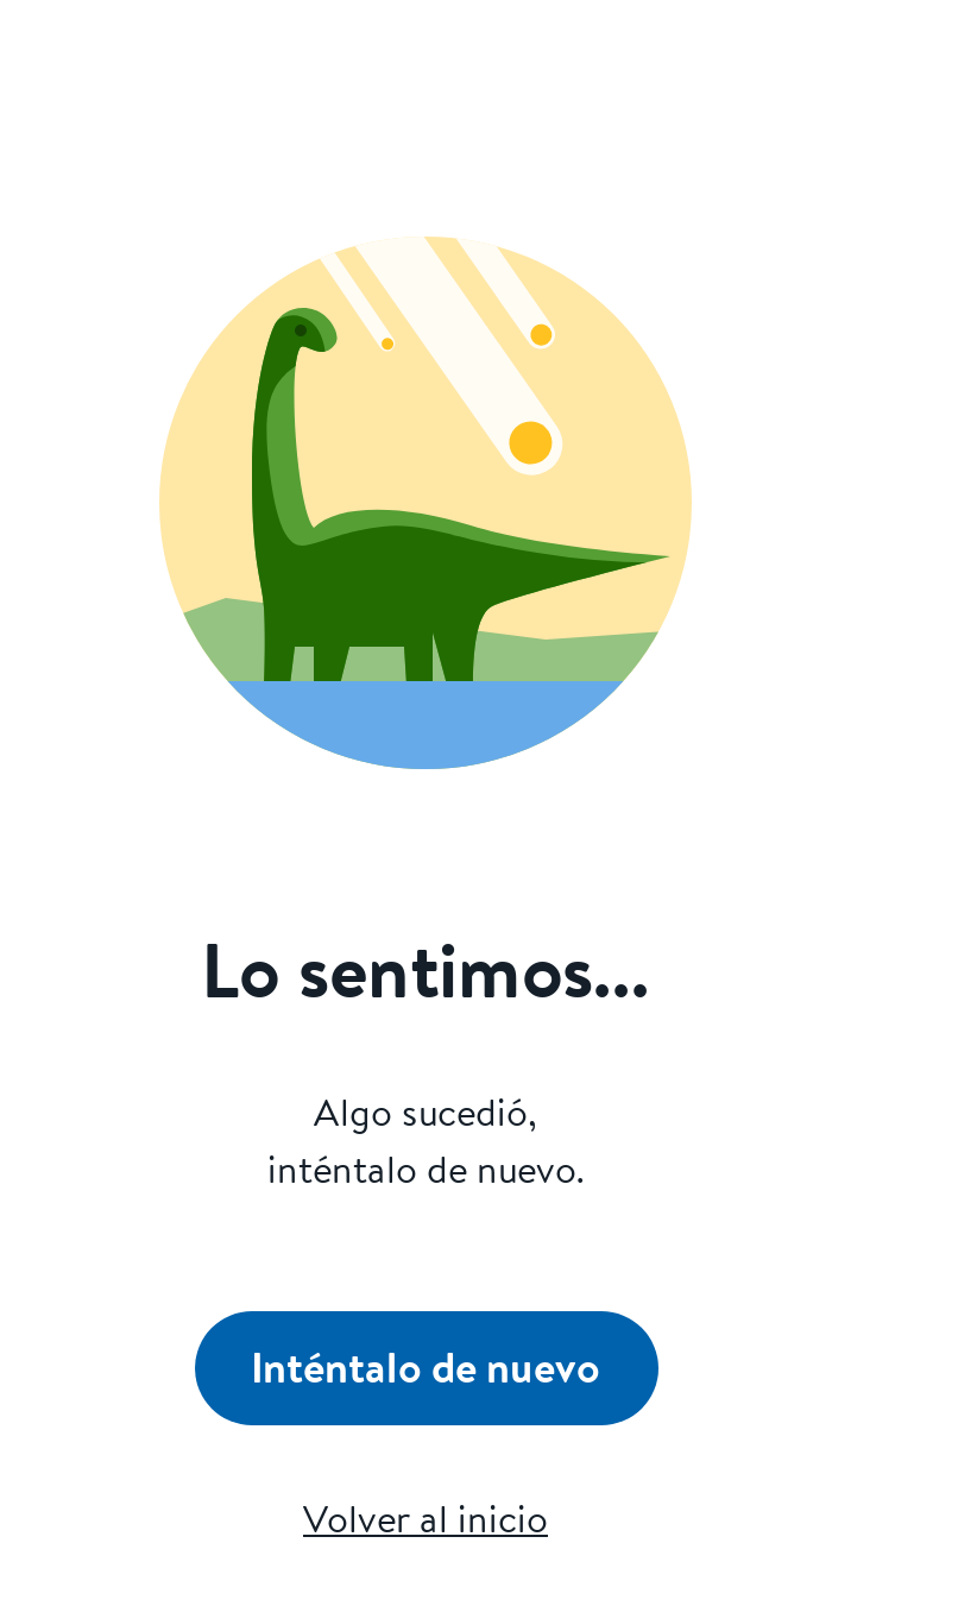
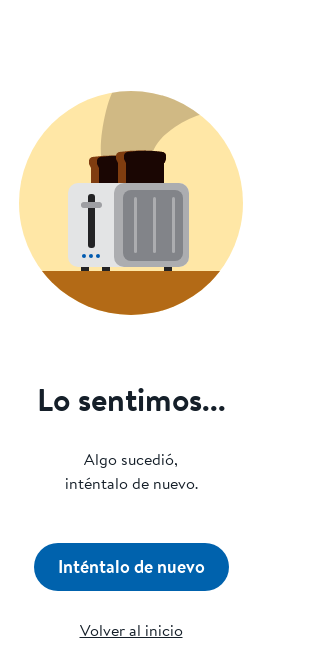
- [image]
+ [image]
